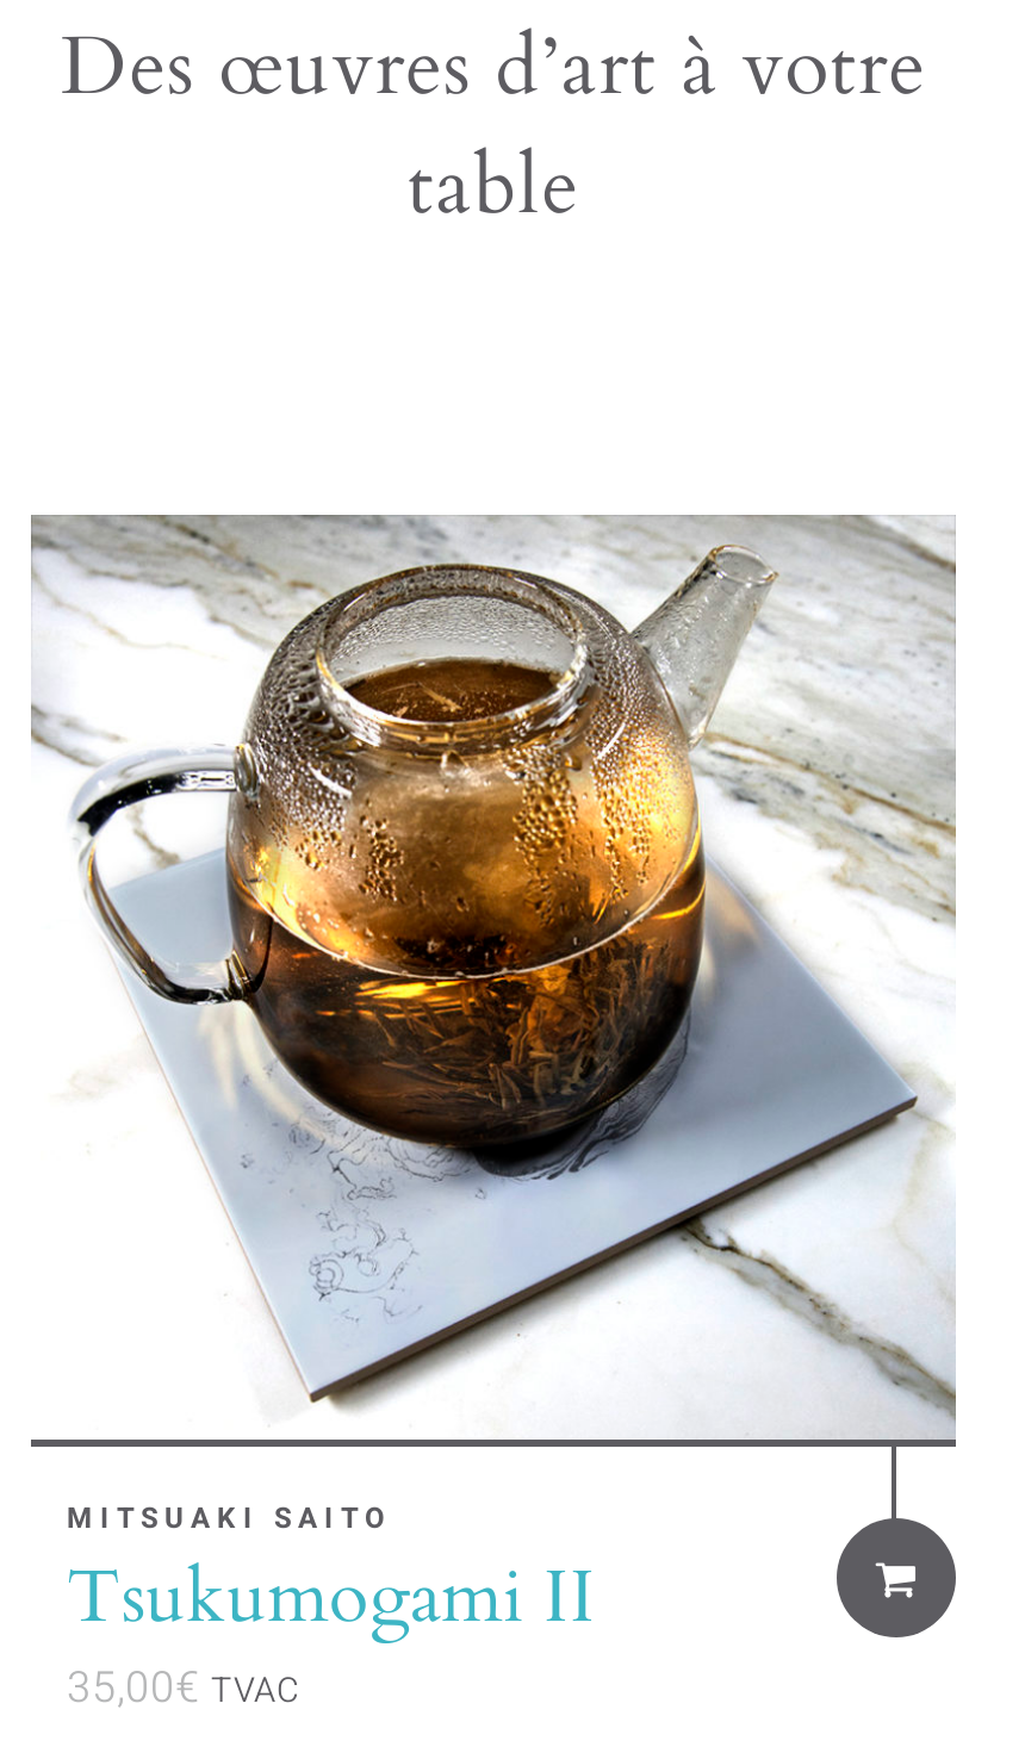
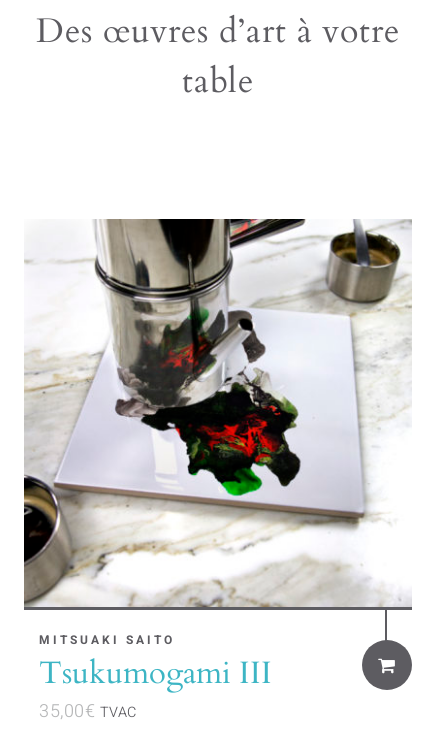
- [image]
+ [image]

- Tsukumogami II
+ Tsukumogami III
